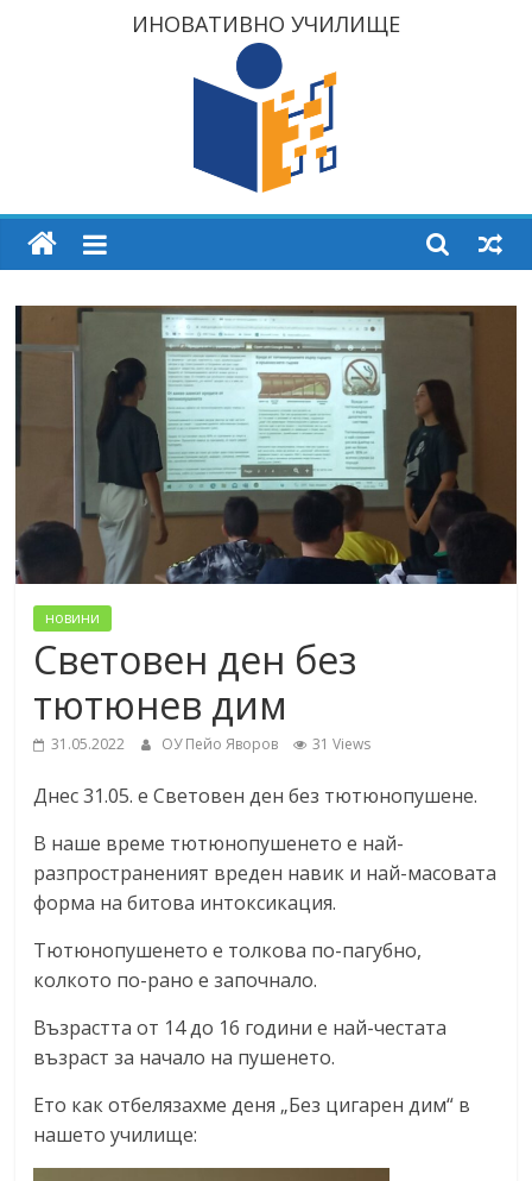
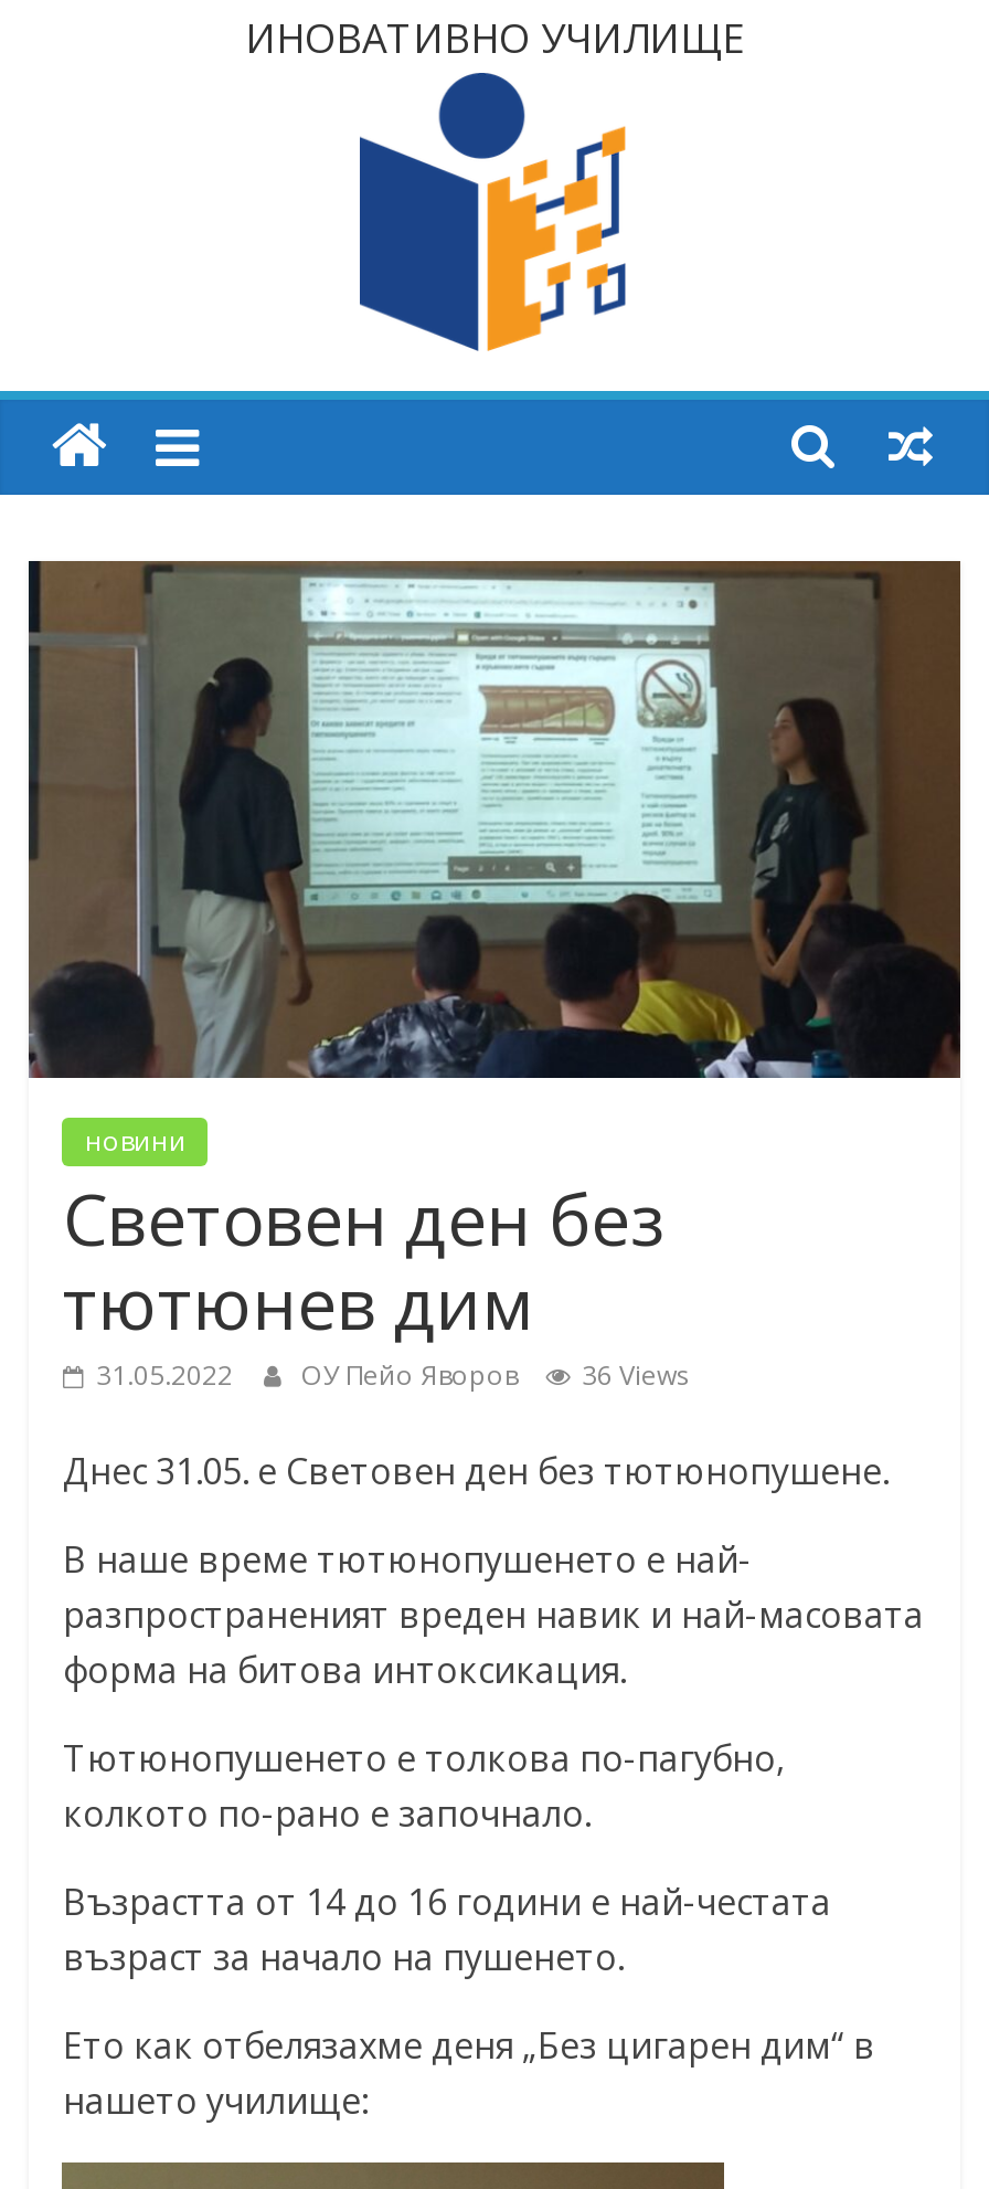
- 31.05.2022 ОУ Пейо Яворов 31 Views
+ 31.05.2022 ОУ Пейо Яворов 36 Views
